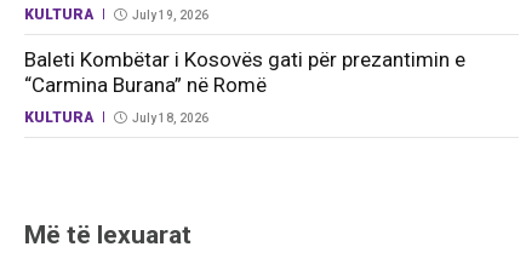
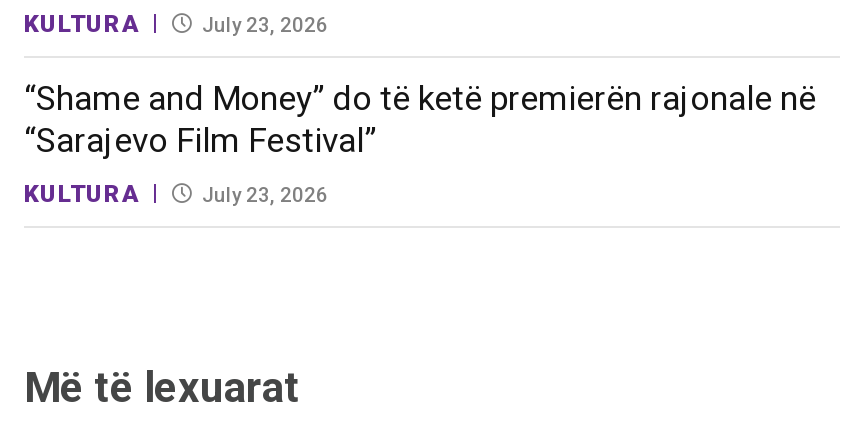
- July 19, 2026
+ July 23, 2026

- Baleti Kombëtar i Kosovës gati për prezantimin e
- “Carmina Burana” në Romë
+ “Shame and Money” do të ketë premierën rajonale në
+ “Sarajevo Film Festival”

- July 18, 2026
+ July 23, 2026
